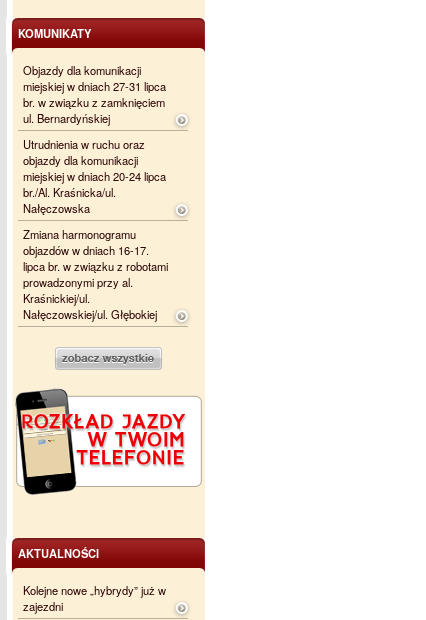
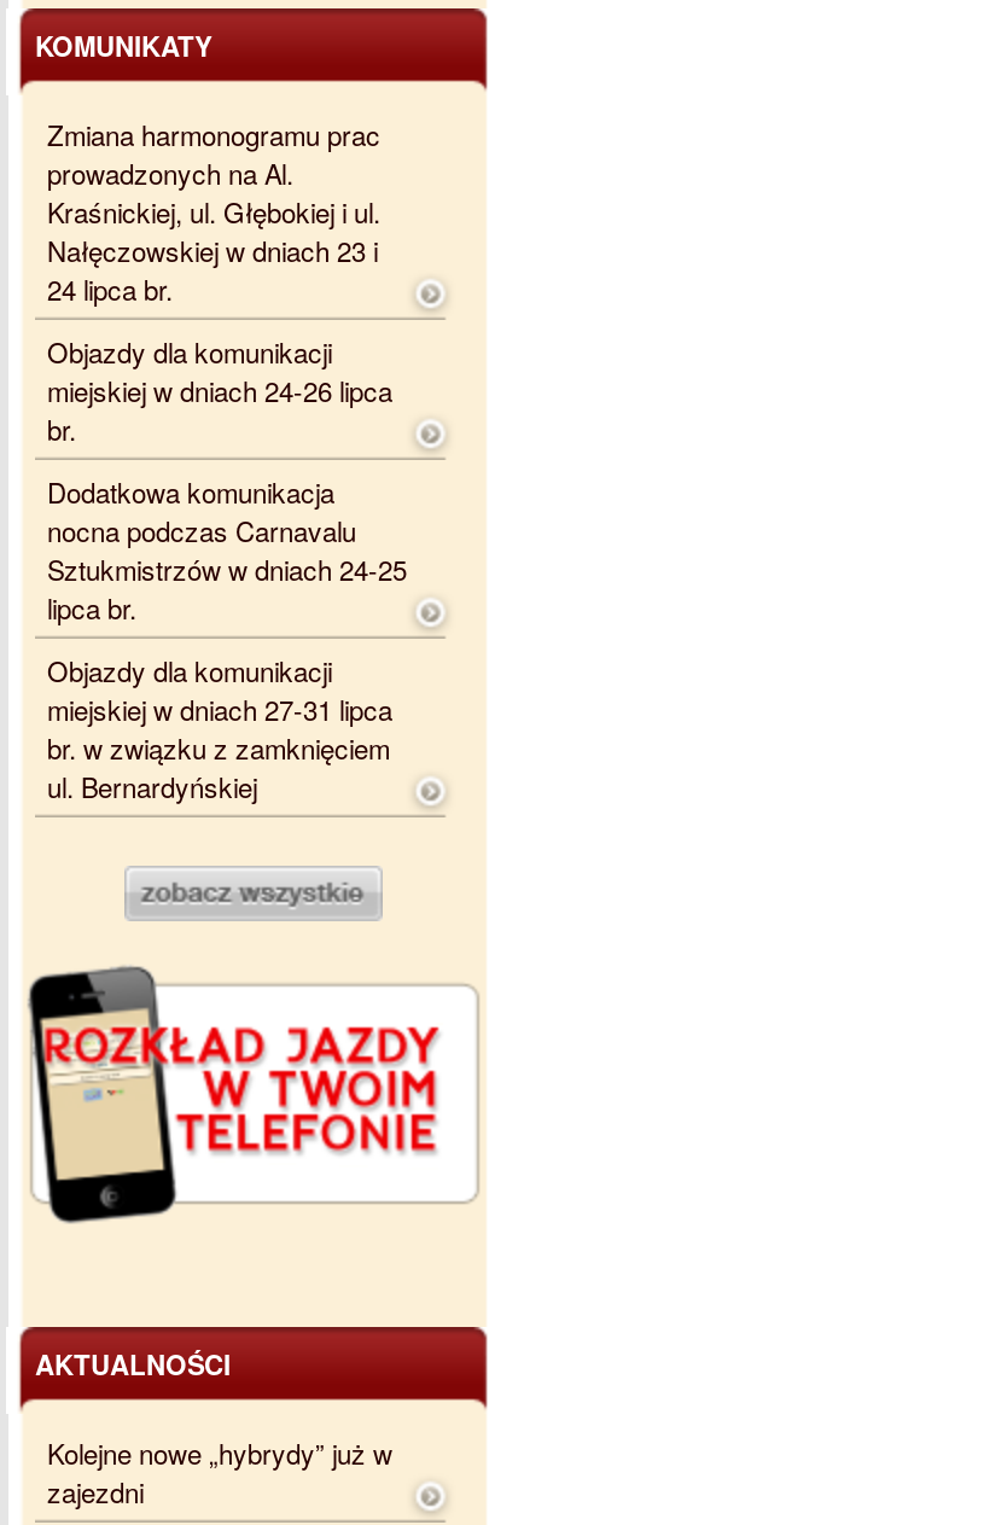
+ Zmiana harmonogramu prac
+ prowadzonych na Al.
+ Kraśnickiej, ul. Głębokiej i ul.
+ Nałęczowskiej w dniach 23 i
+ 24 lipca br.
+ Objazdy dla komunikacji
+ miejskiej w dniach 24-26 lipca
+ br.
+ Dodatkowa komunikacja
+ nocna podczas Carnavalu
+ Sztukmistrzów w dniach 24-25
+ lipca br.

moved down: Objazdy dla komunikacji | miejskiej w dniach 27-31 lipca | br. w związku z zamknięciem | ul. Bernardyńskiej

- Utrudnienia w ruchu oraz
- objazdy dla komunikacji
- miejskiej w dniach 20-24 lipca
- br./Al. Kraśnicka/ul.
- Nałęczowska
- Zmiana harmonogramu
- objazdów w dniach 16-17.
- lipca br. w związku z robotami
- prowadzonymi przy al.
- Kraśnickiej/ul.
- Nałęczowskiej/ul. Głębokiej
